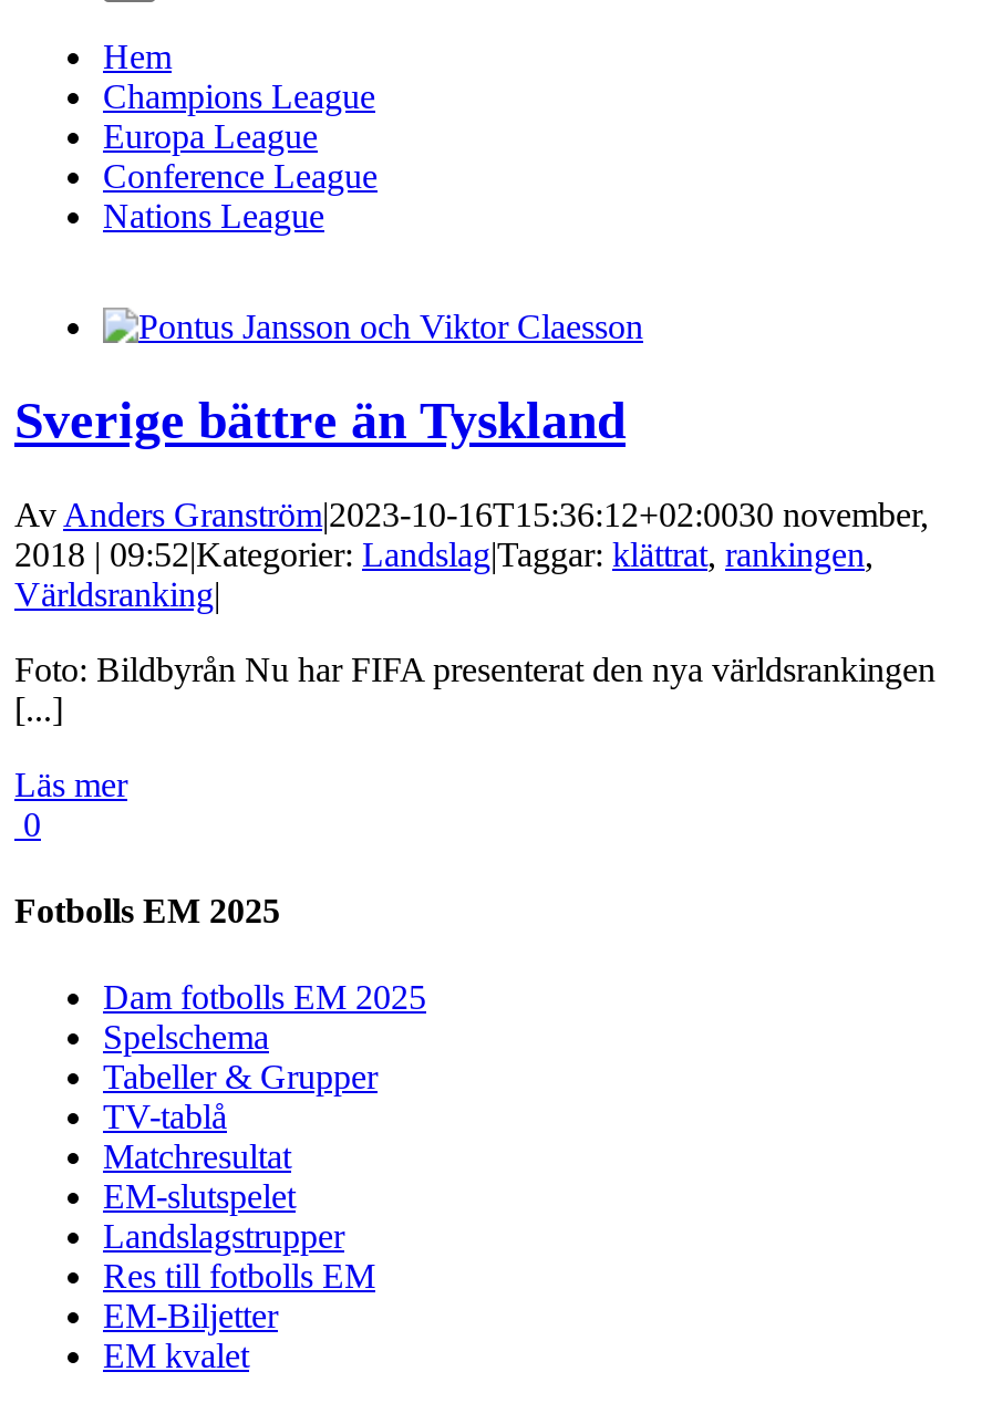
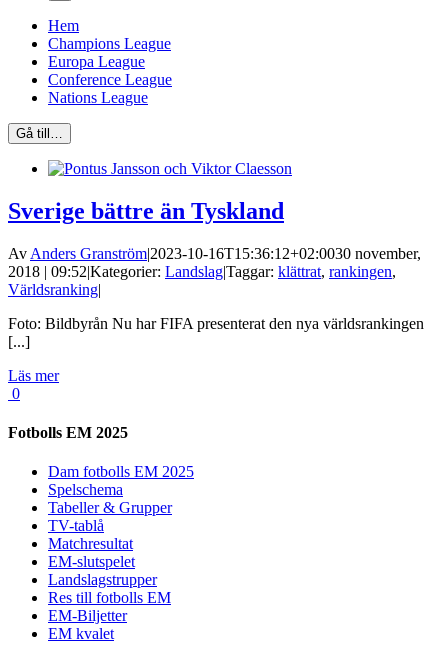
+ Gå till…
